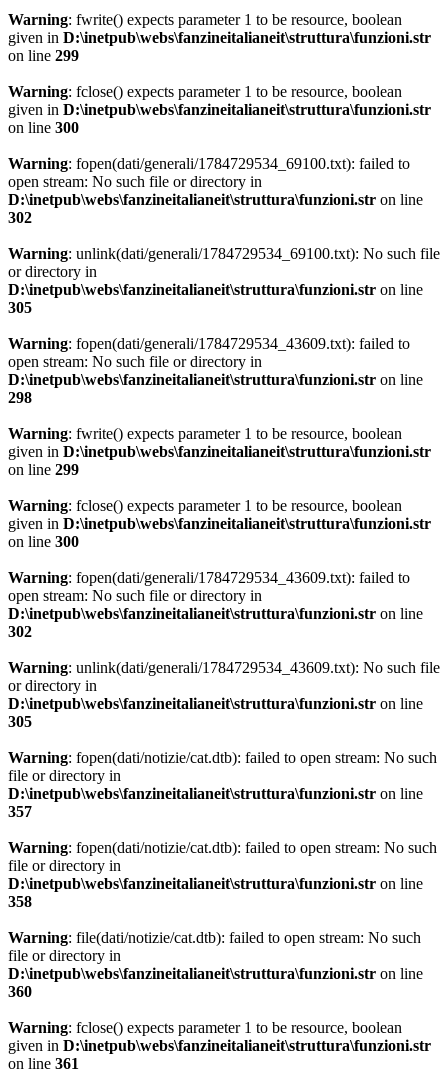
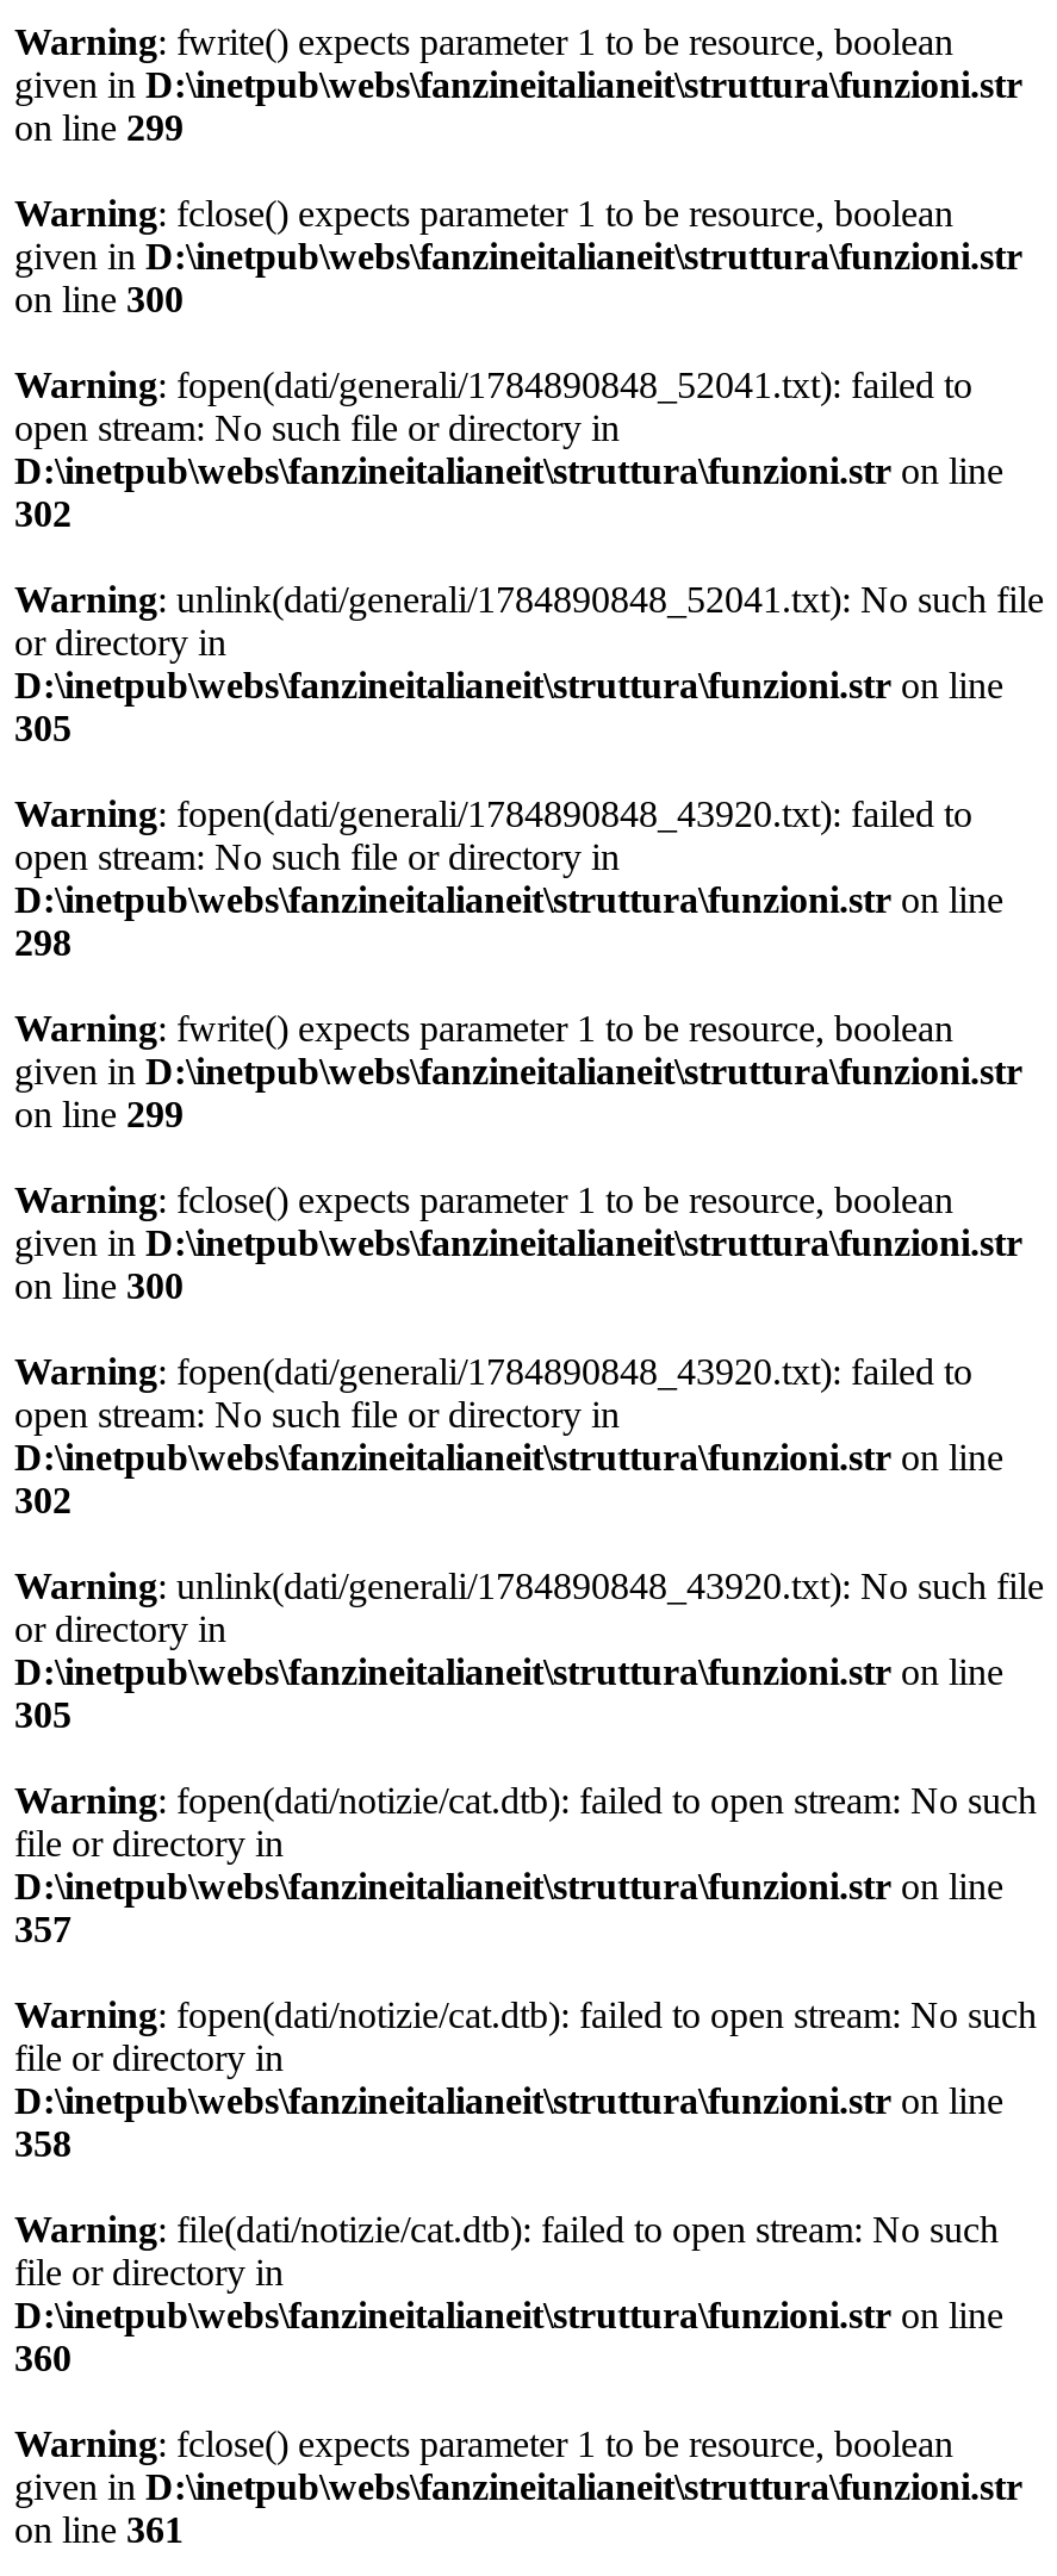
- Warning: fopen(dati/generali/1784729534_69100.txt): failed to
+ Warning: fopen(dati/generali/1784890848_52041.txt): failed to

- Warning: unlink(dati/generali/1784729534_69100.txt): No such file
+ Warning: unlink(dati/generali/1784890848_52041.txt): No such file

- Warning: fopen(dati/generali/1784729534_43609.txt): failed to
+ Warning: fopen(dati/generali/1784890848_43920.txt): failed to

- Warning: fopen(dati/generali/1784729534_43609.txt): failed to
+ Warning: fopen(dati/generali/1784890848_43920.txt): failed to

- Warning: unlink(dati/generali/1784729534_43609.txt): No such file
+ Warning: unlink(dati/generali/1784890848_43920.txt): No such file
